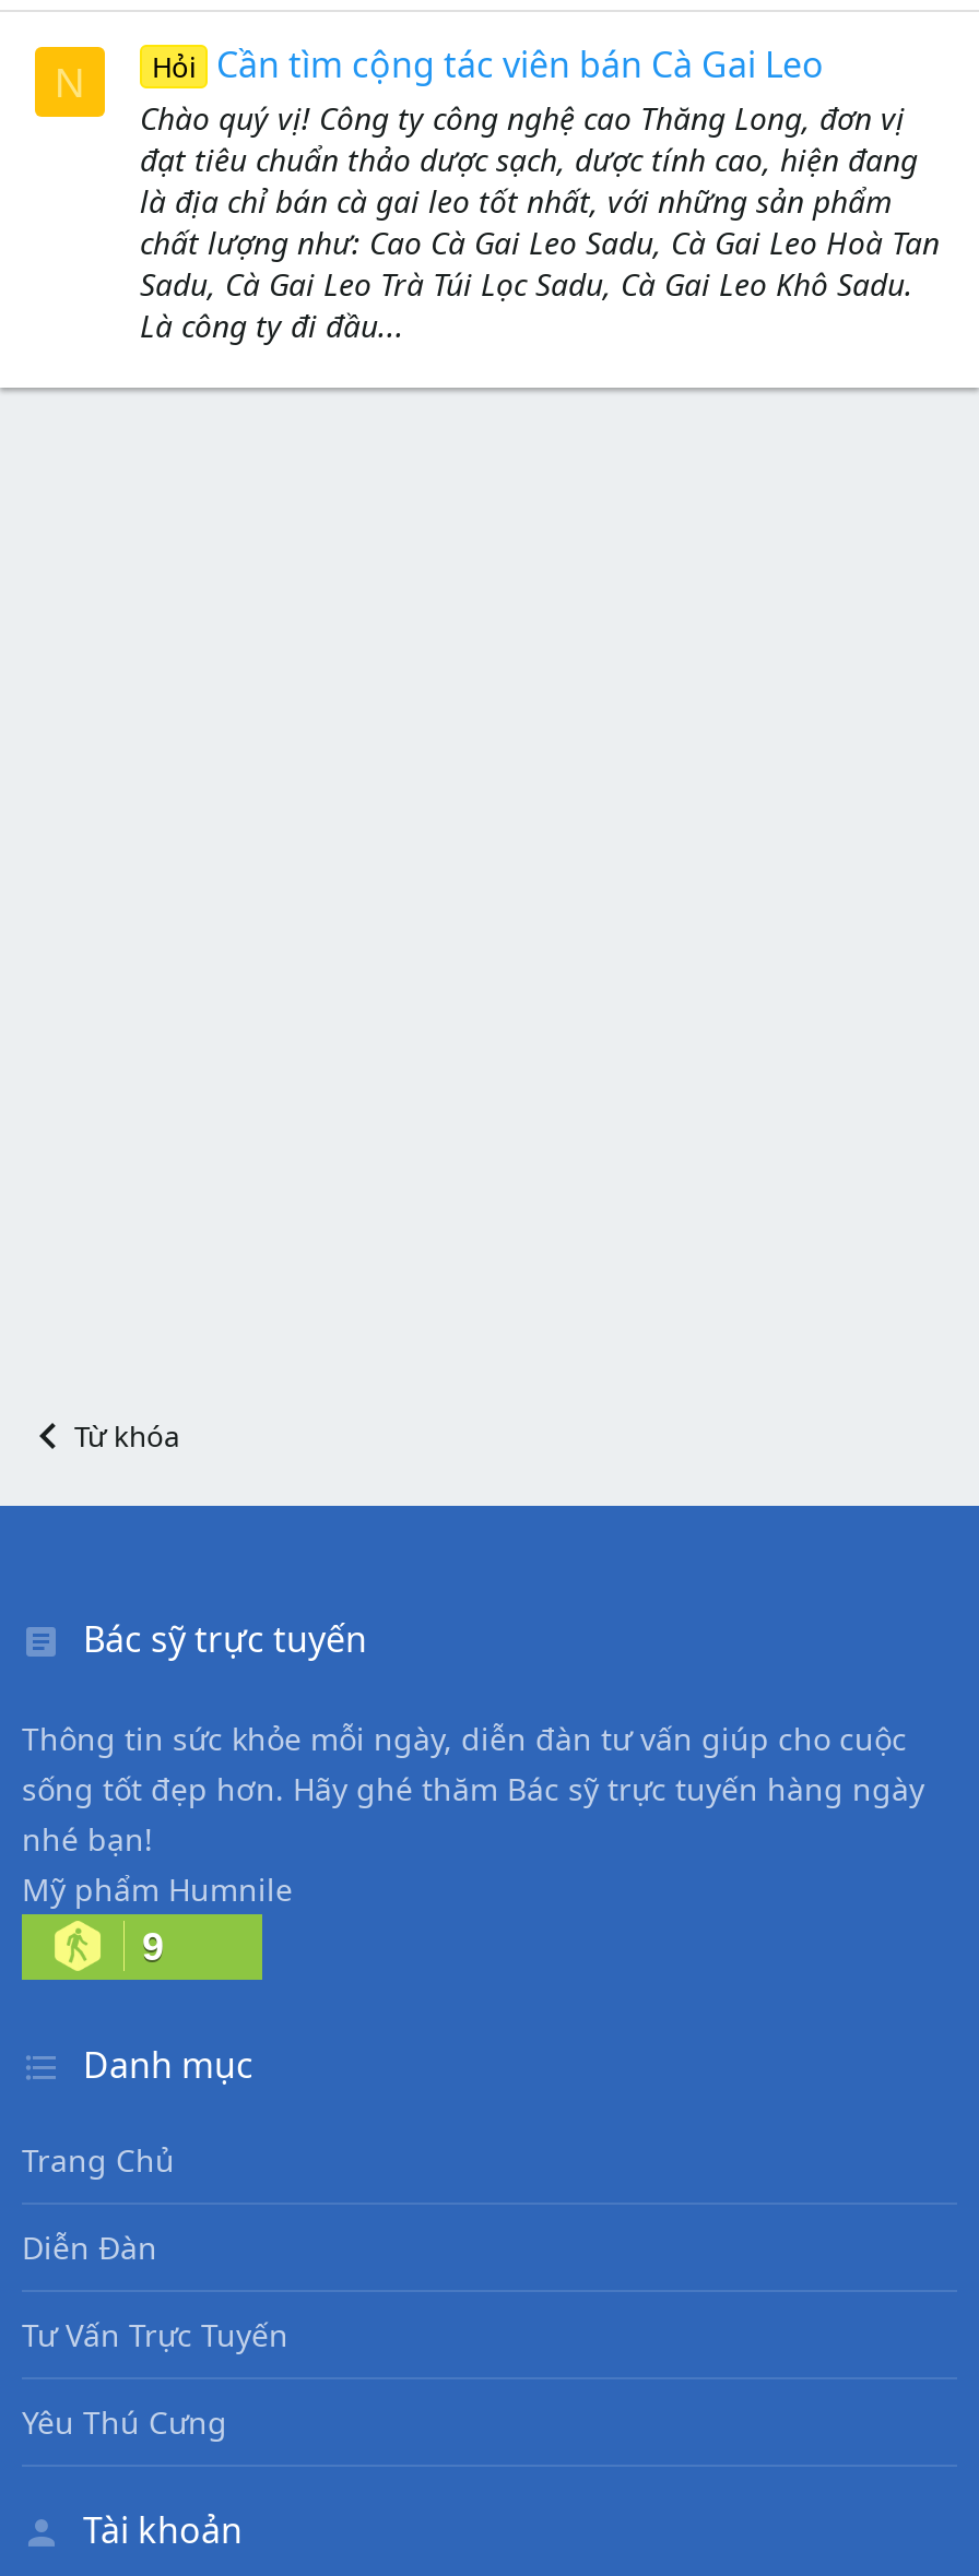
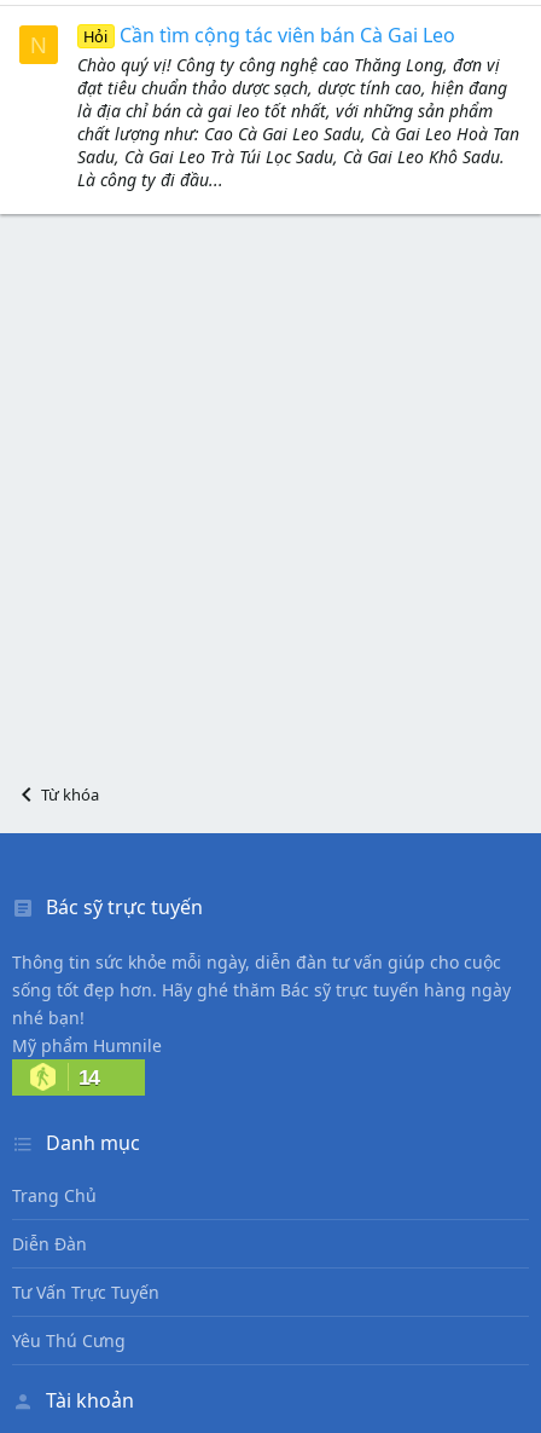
- 9
+ 14
